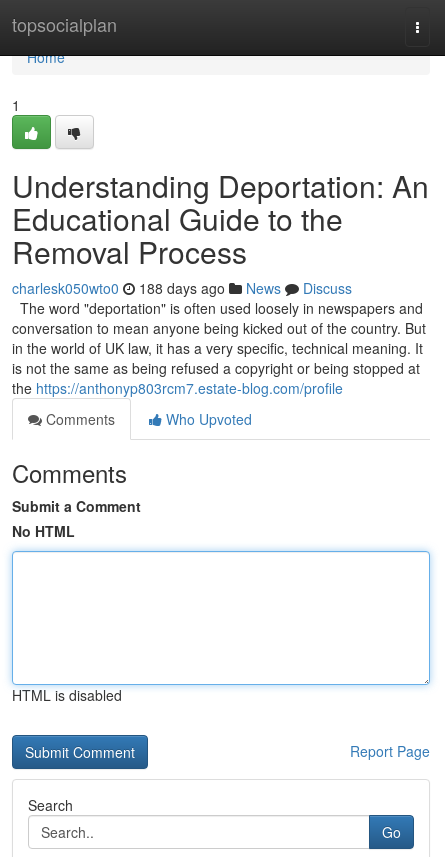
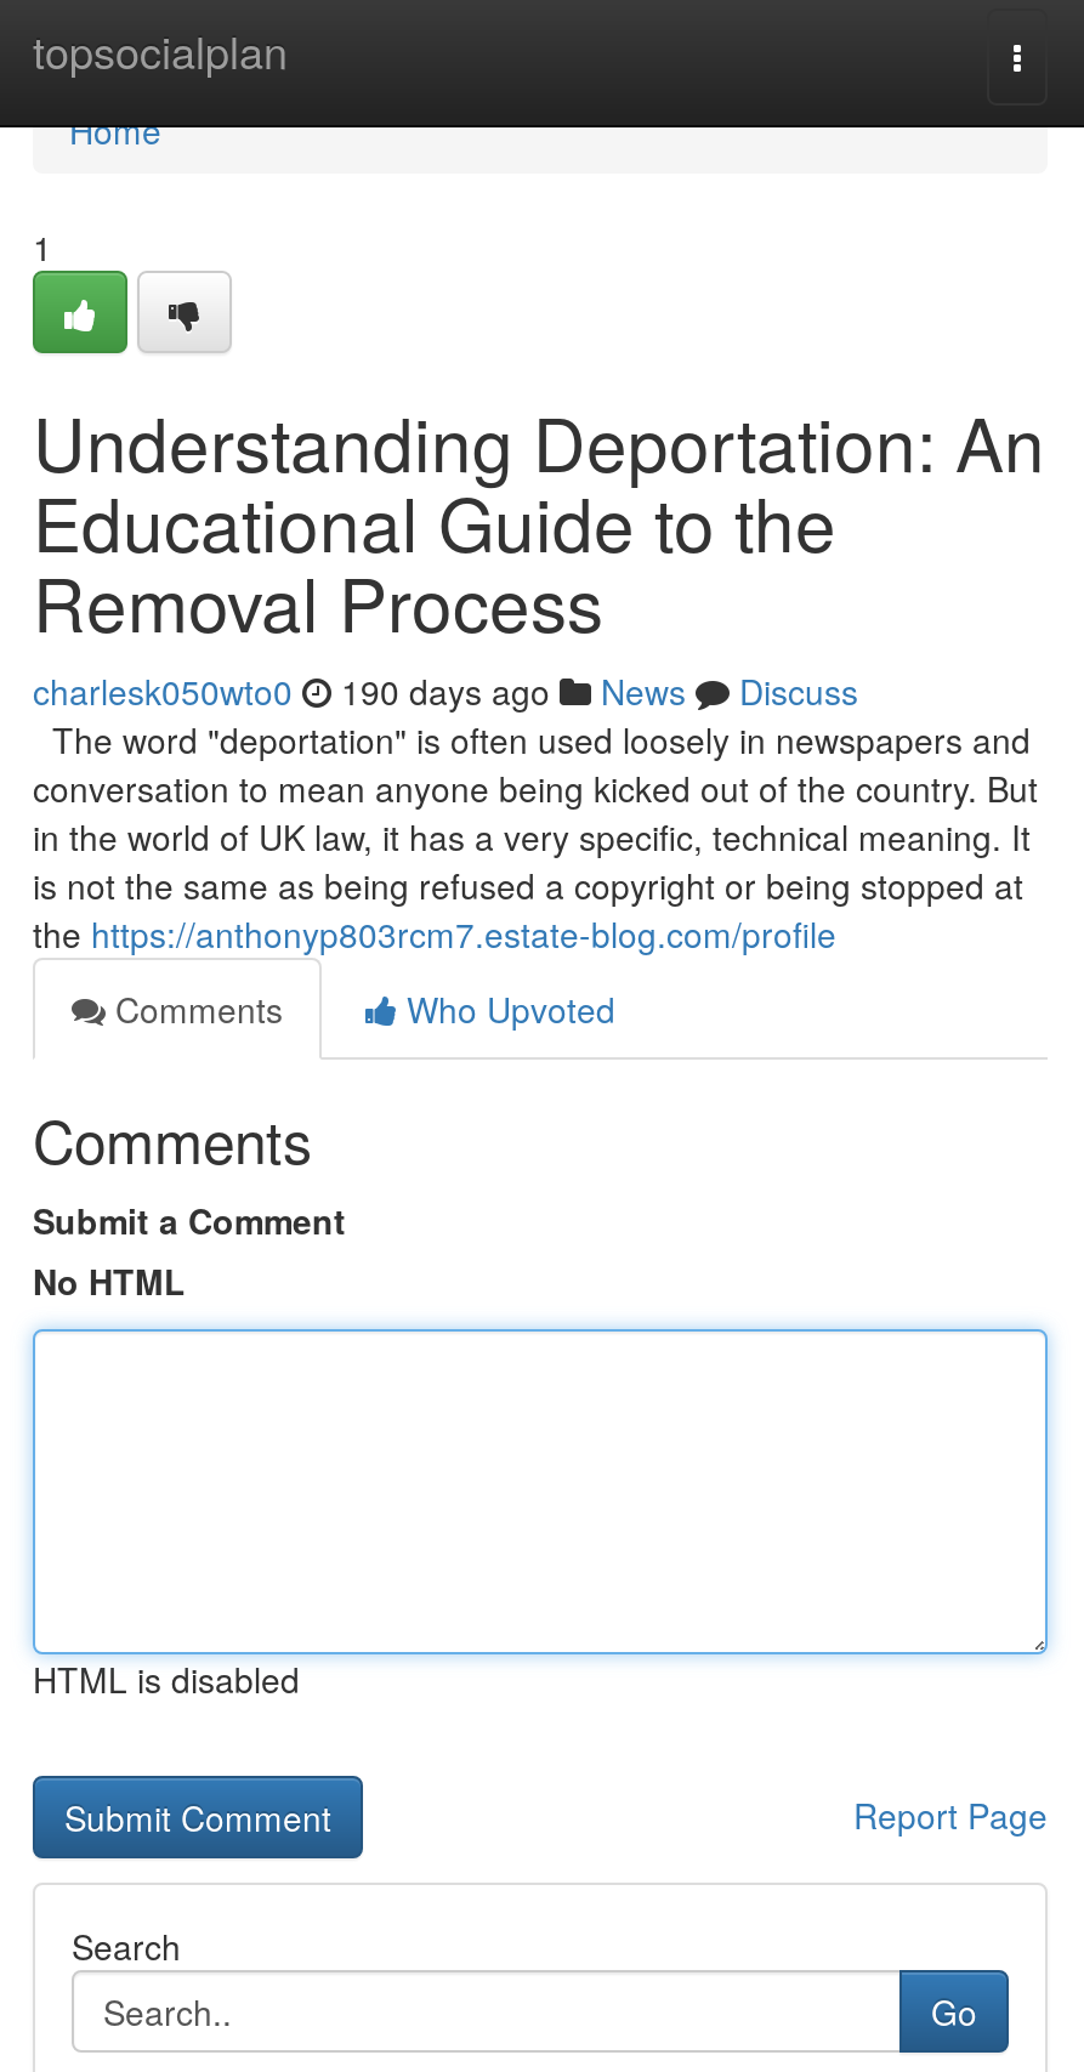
- charlesk050wto0 188 days ago News Discuss
+ charlesk050wto0 190 days ago News Discuss
